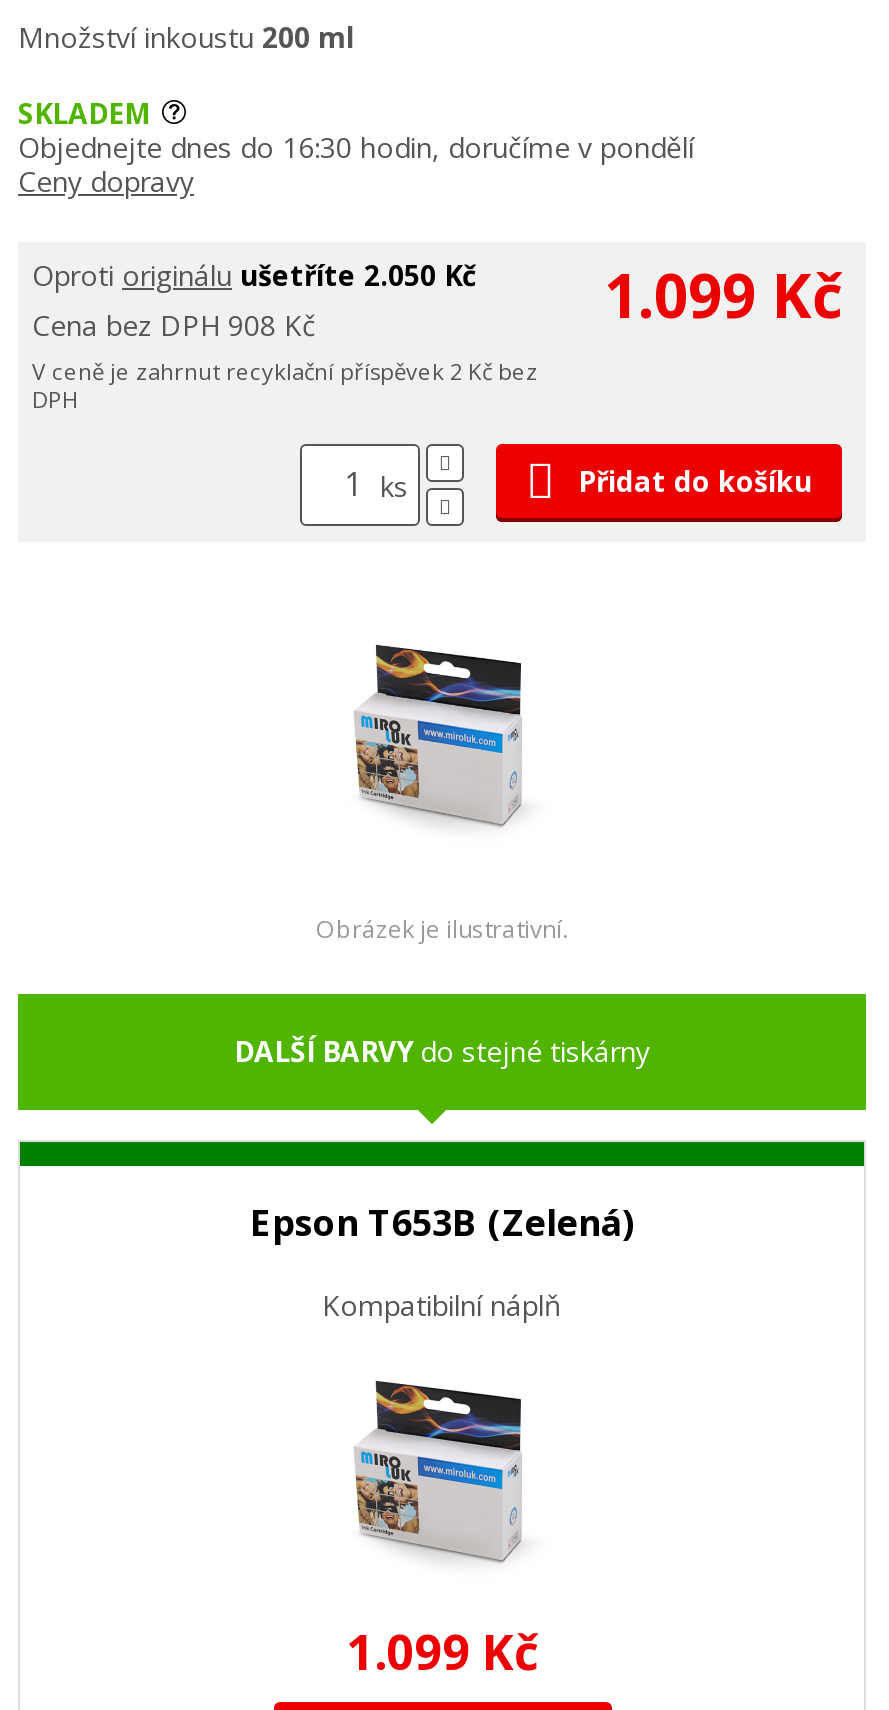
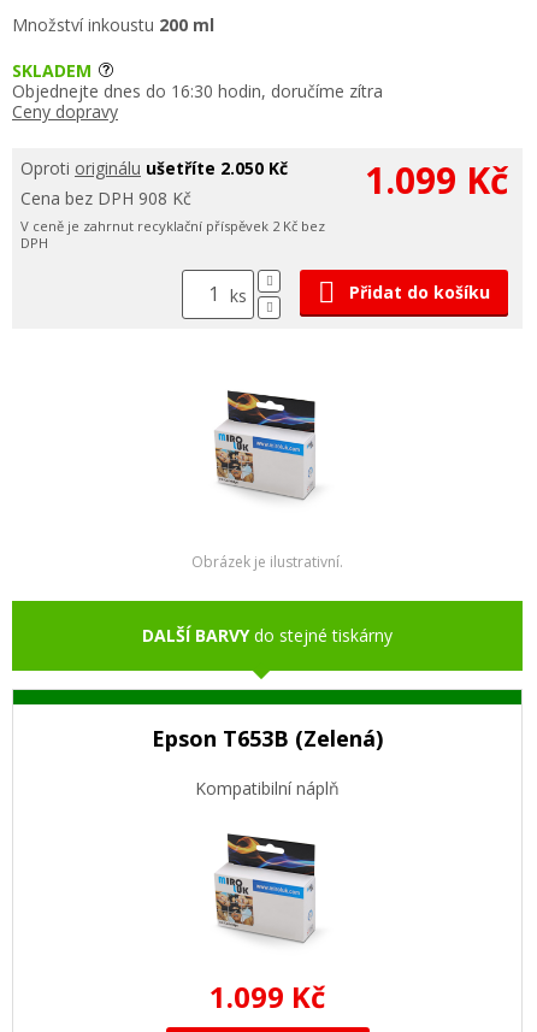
- Objednejte dnes do 16:30 hodin, doručíme v pondělí
+ Objednejte dnes do 16:30 hodin, doručíme zítra
